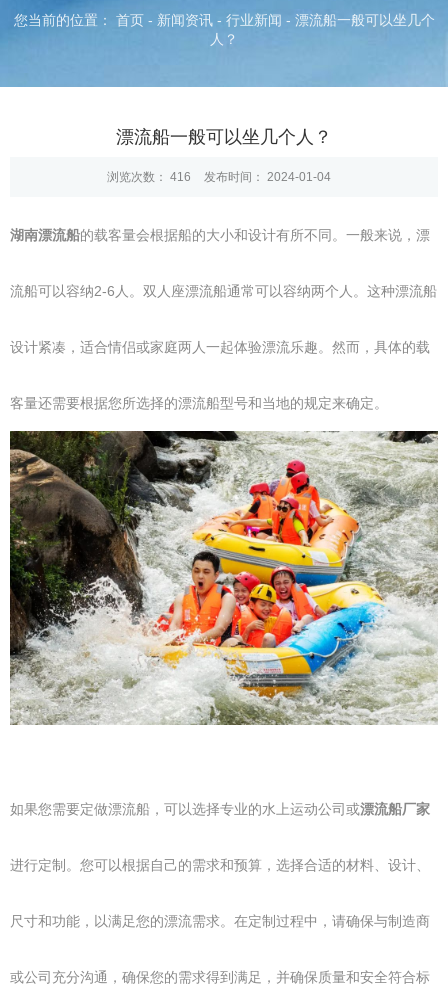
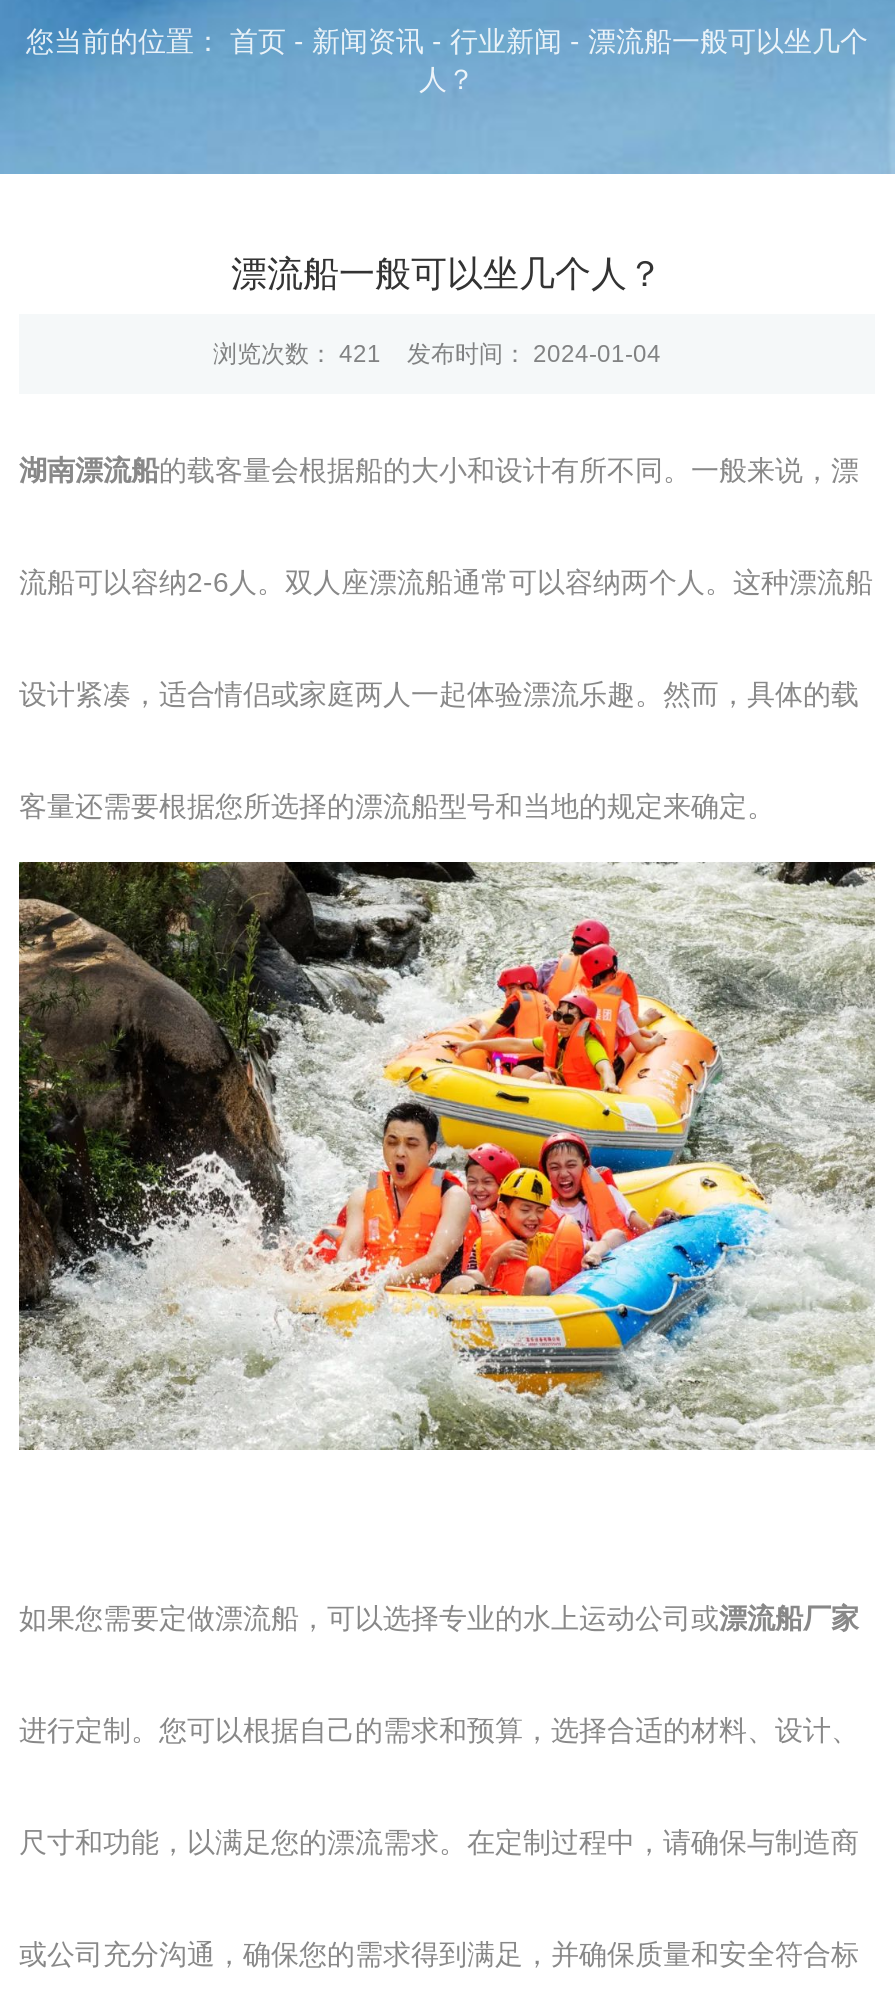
- 浏览次数：416 发布时间： 2024-01-04
+ 浏览次数：421 发布时间： 2024-01-04
